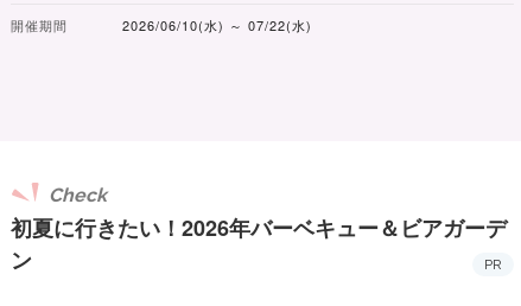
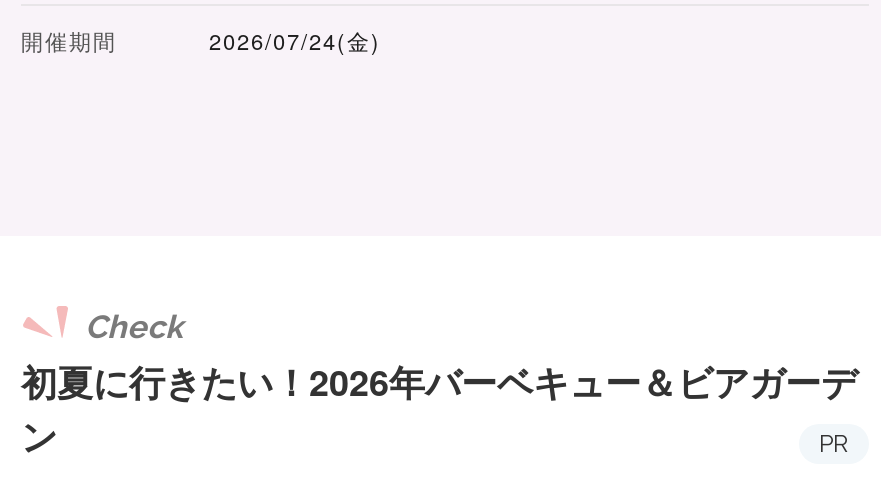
- 2026/06/10(水) ～ 07/22(水)
+ 2026/07/24(金)
